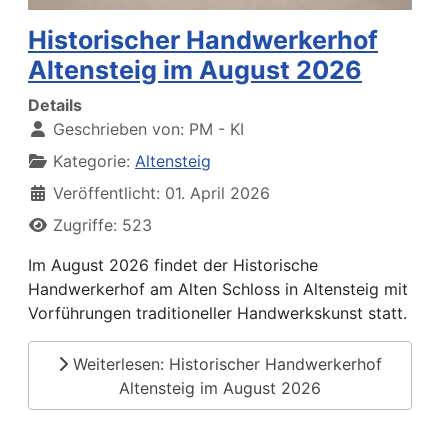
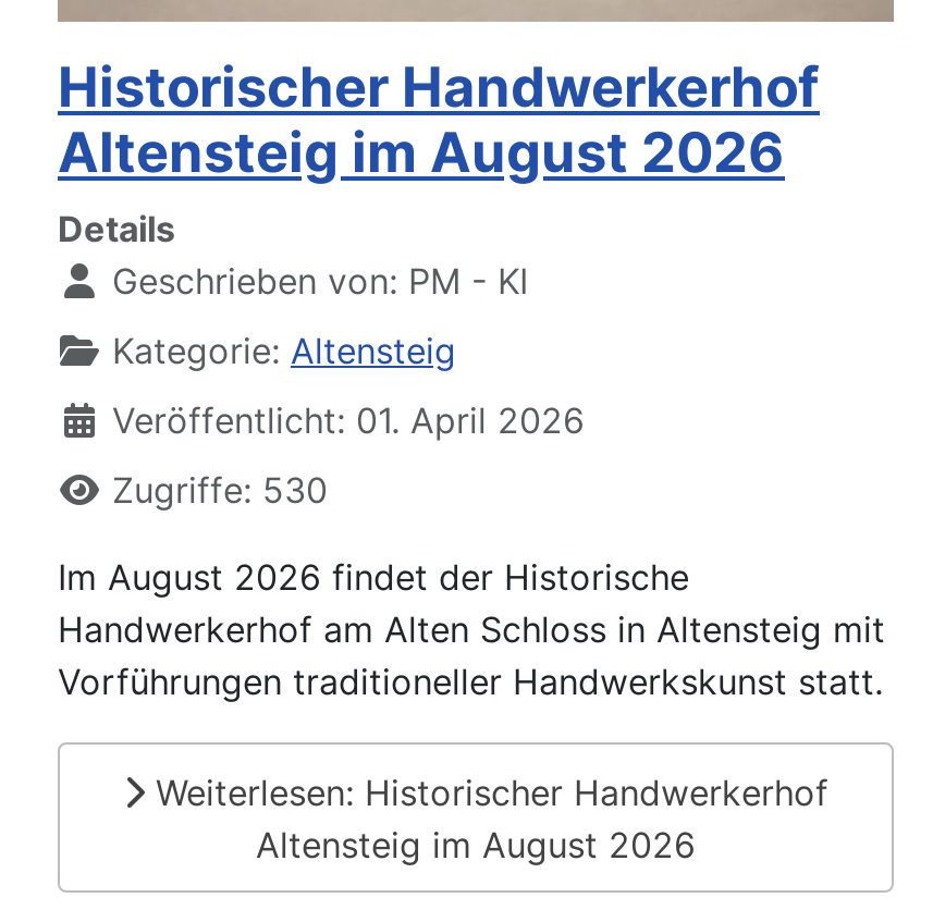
- Zugriffe: 523
+ Zugriffe: 530
